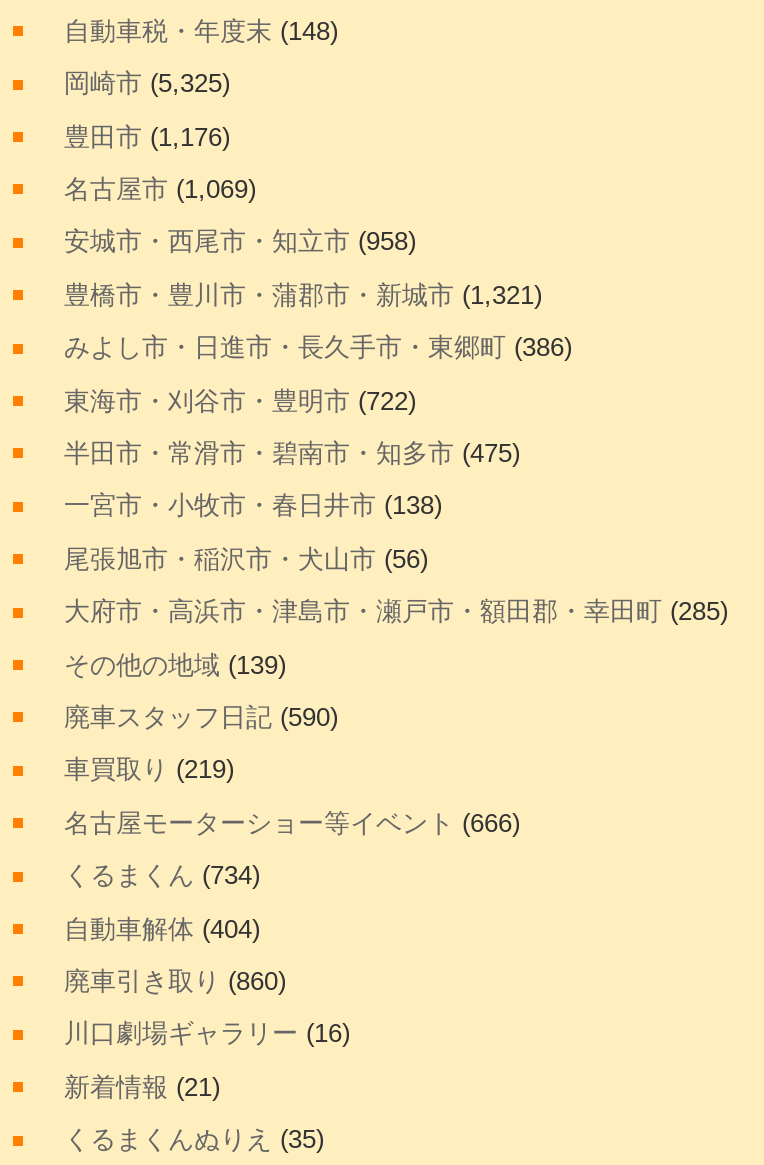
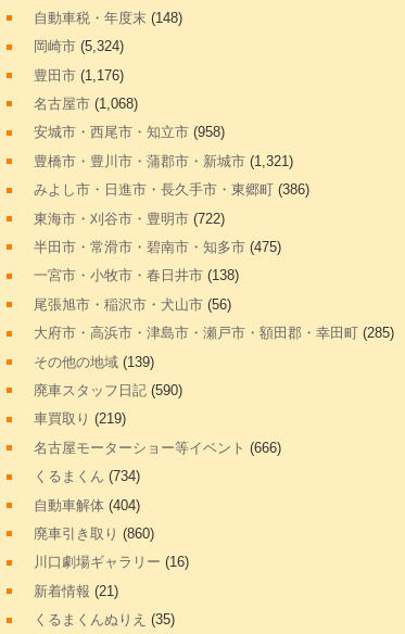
- 岡崎市(5,325)
+ 岡崎市(5,324)

- 名古屋市(1,069)
+ 名古屋市(1,068)
